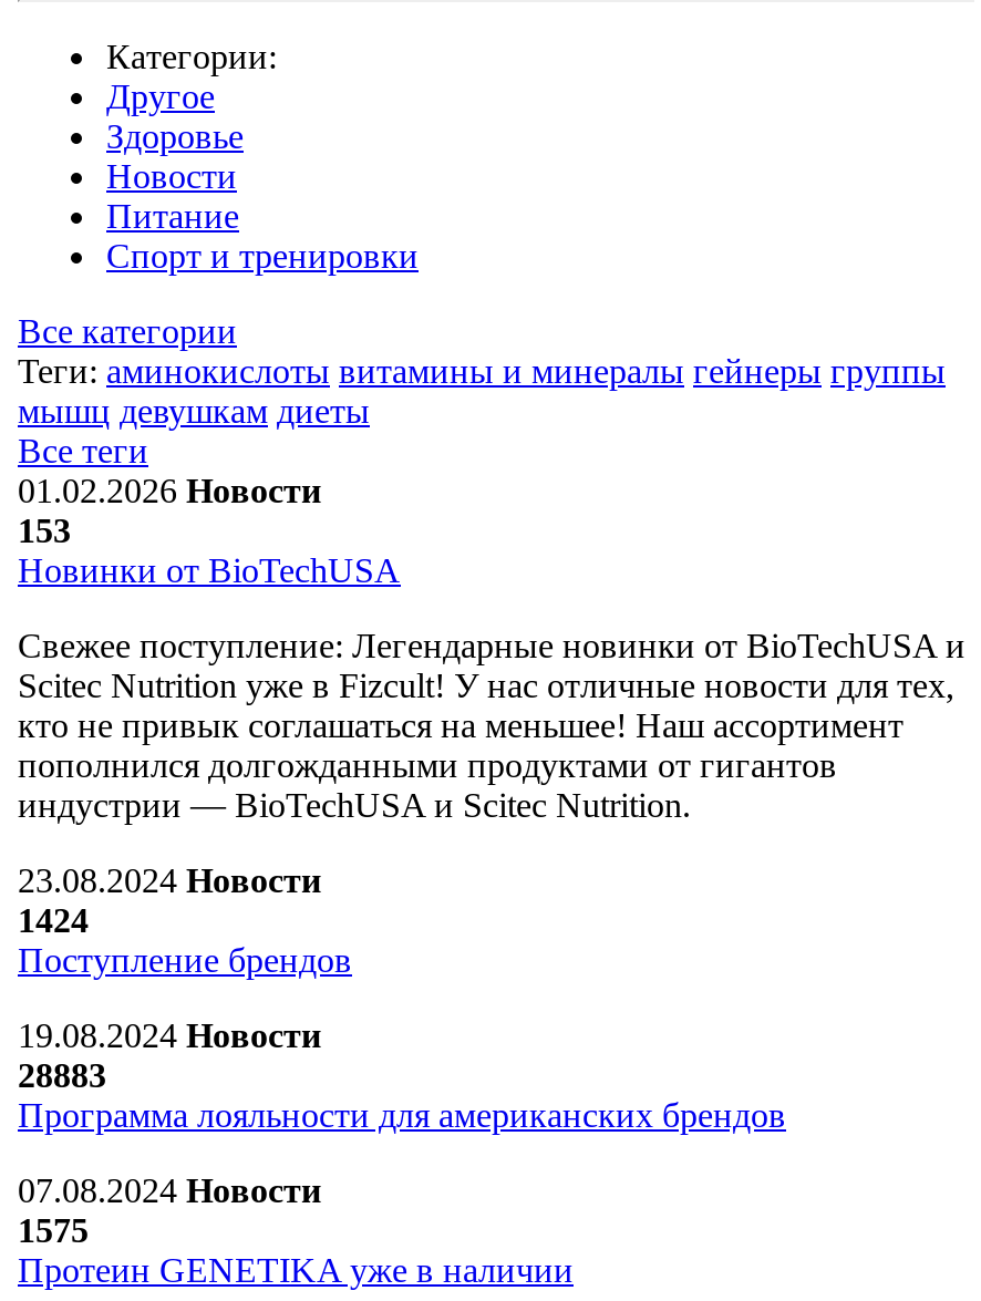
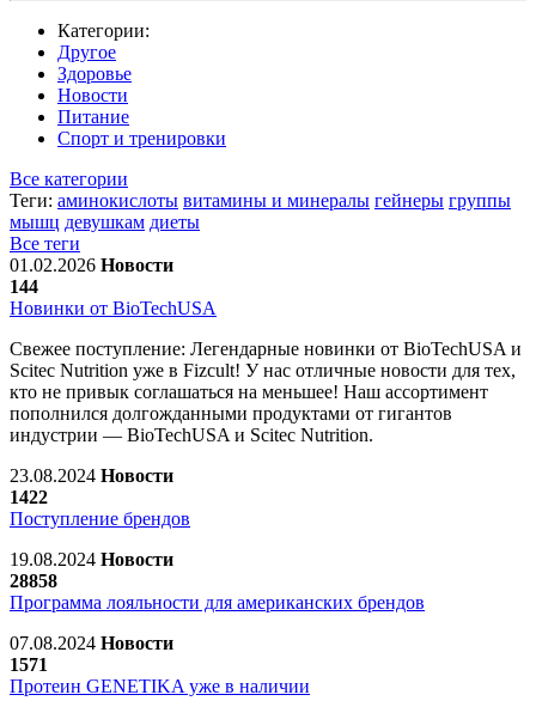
- 153
+ 144

- 1424
+ 1422

- 28883
+ 28858

- 1575
+ 1571
